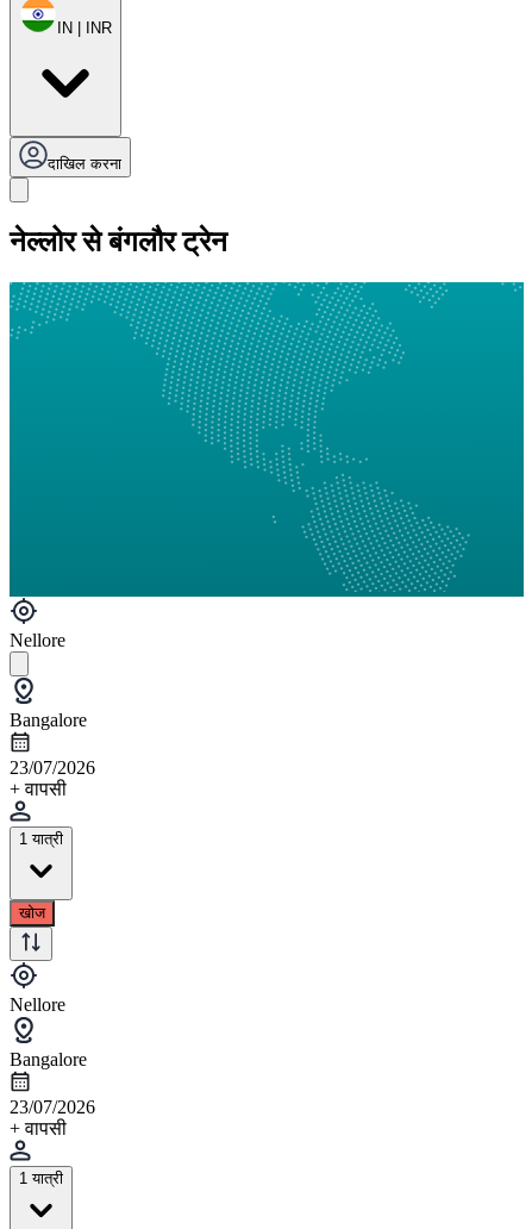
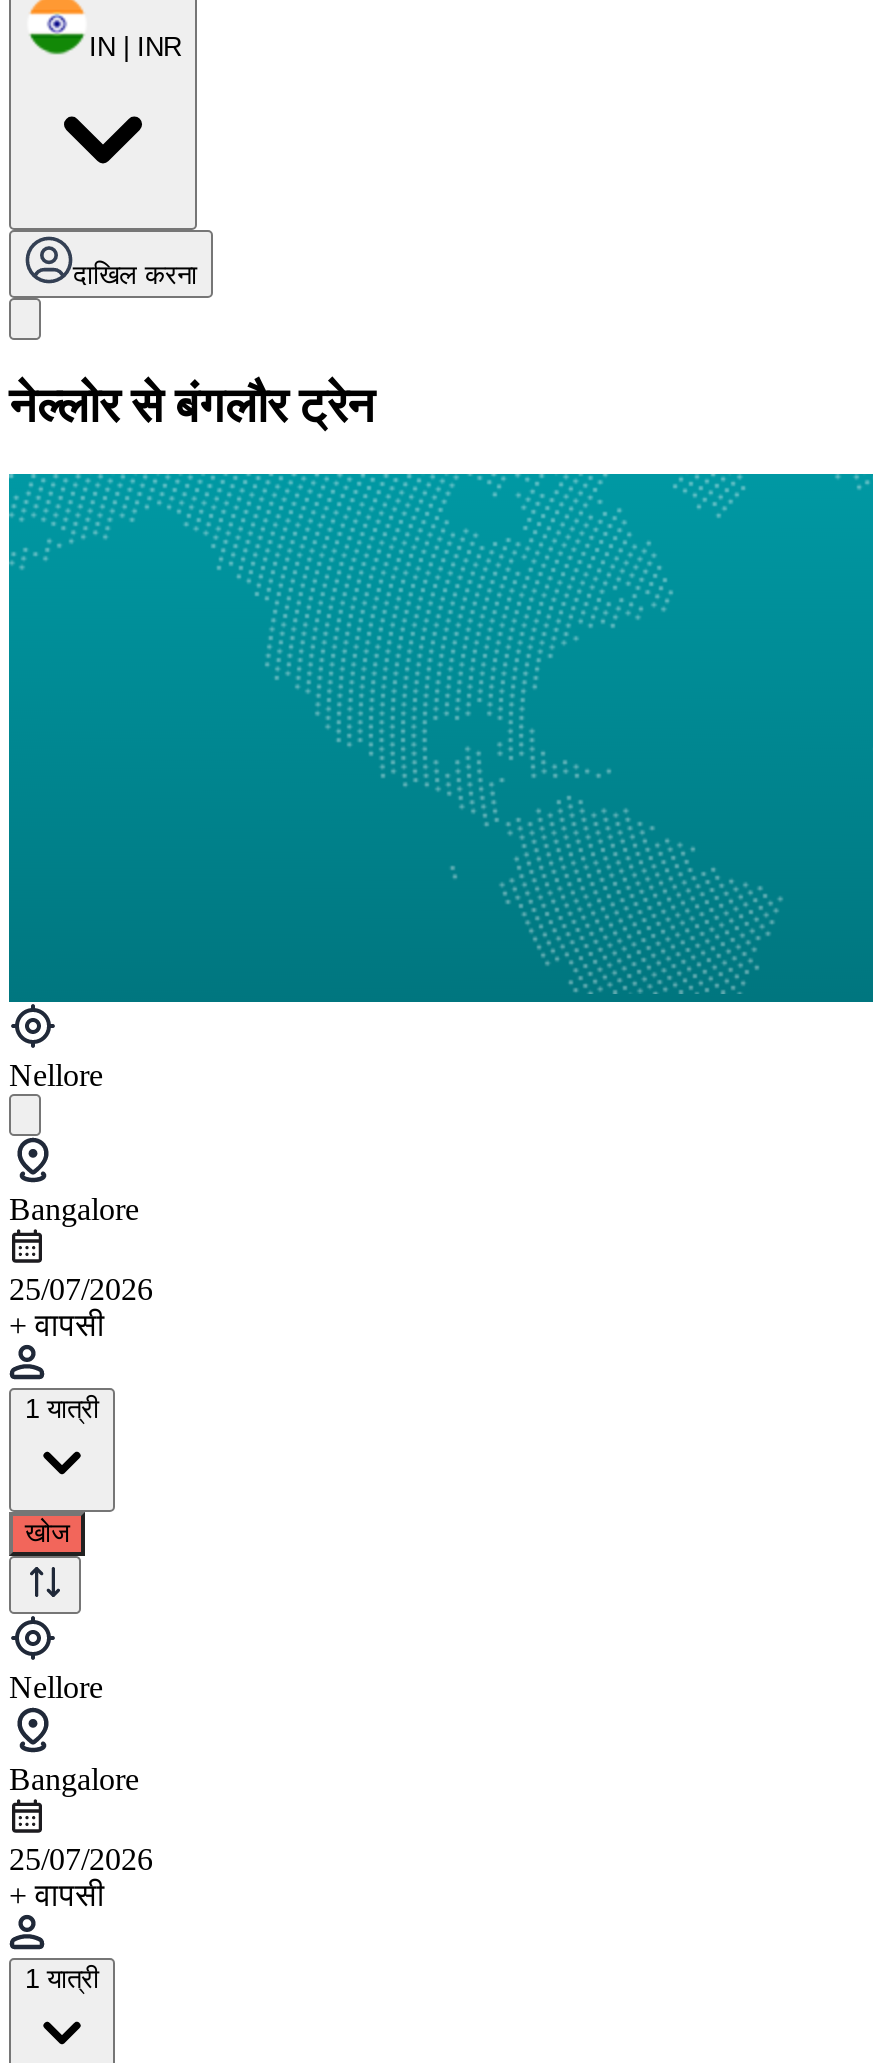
- 23/07/2026
+ 25/07/2026

- 23/07/2026
+ 25/07/2026
